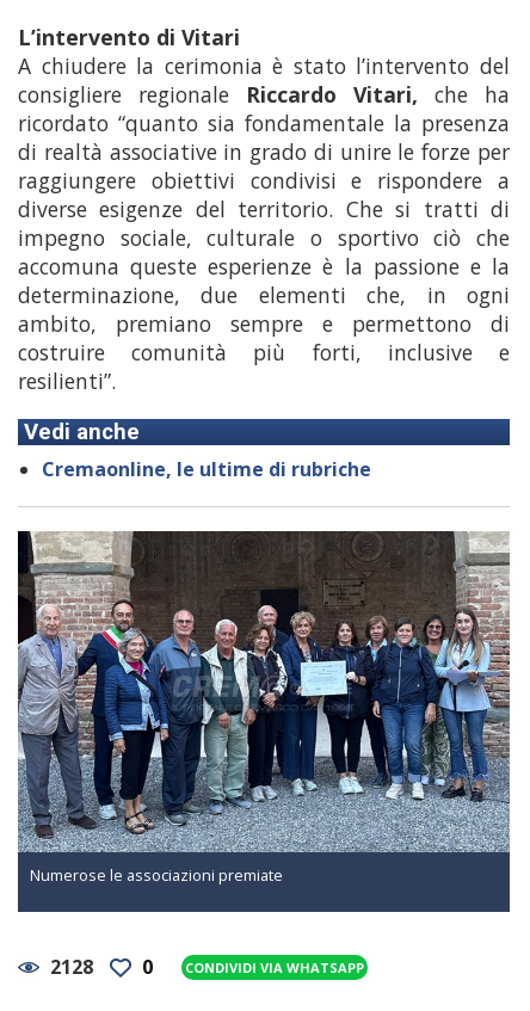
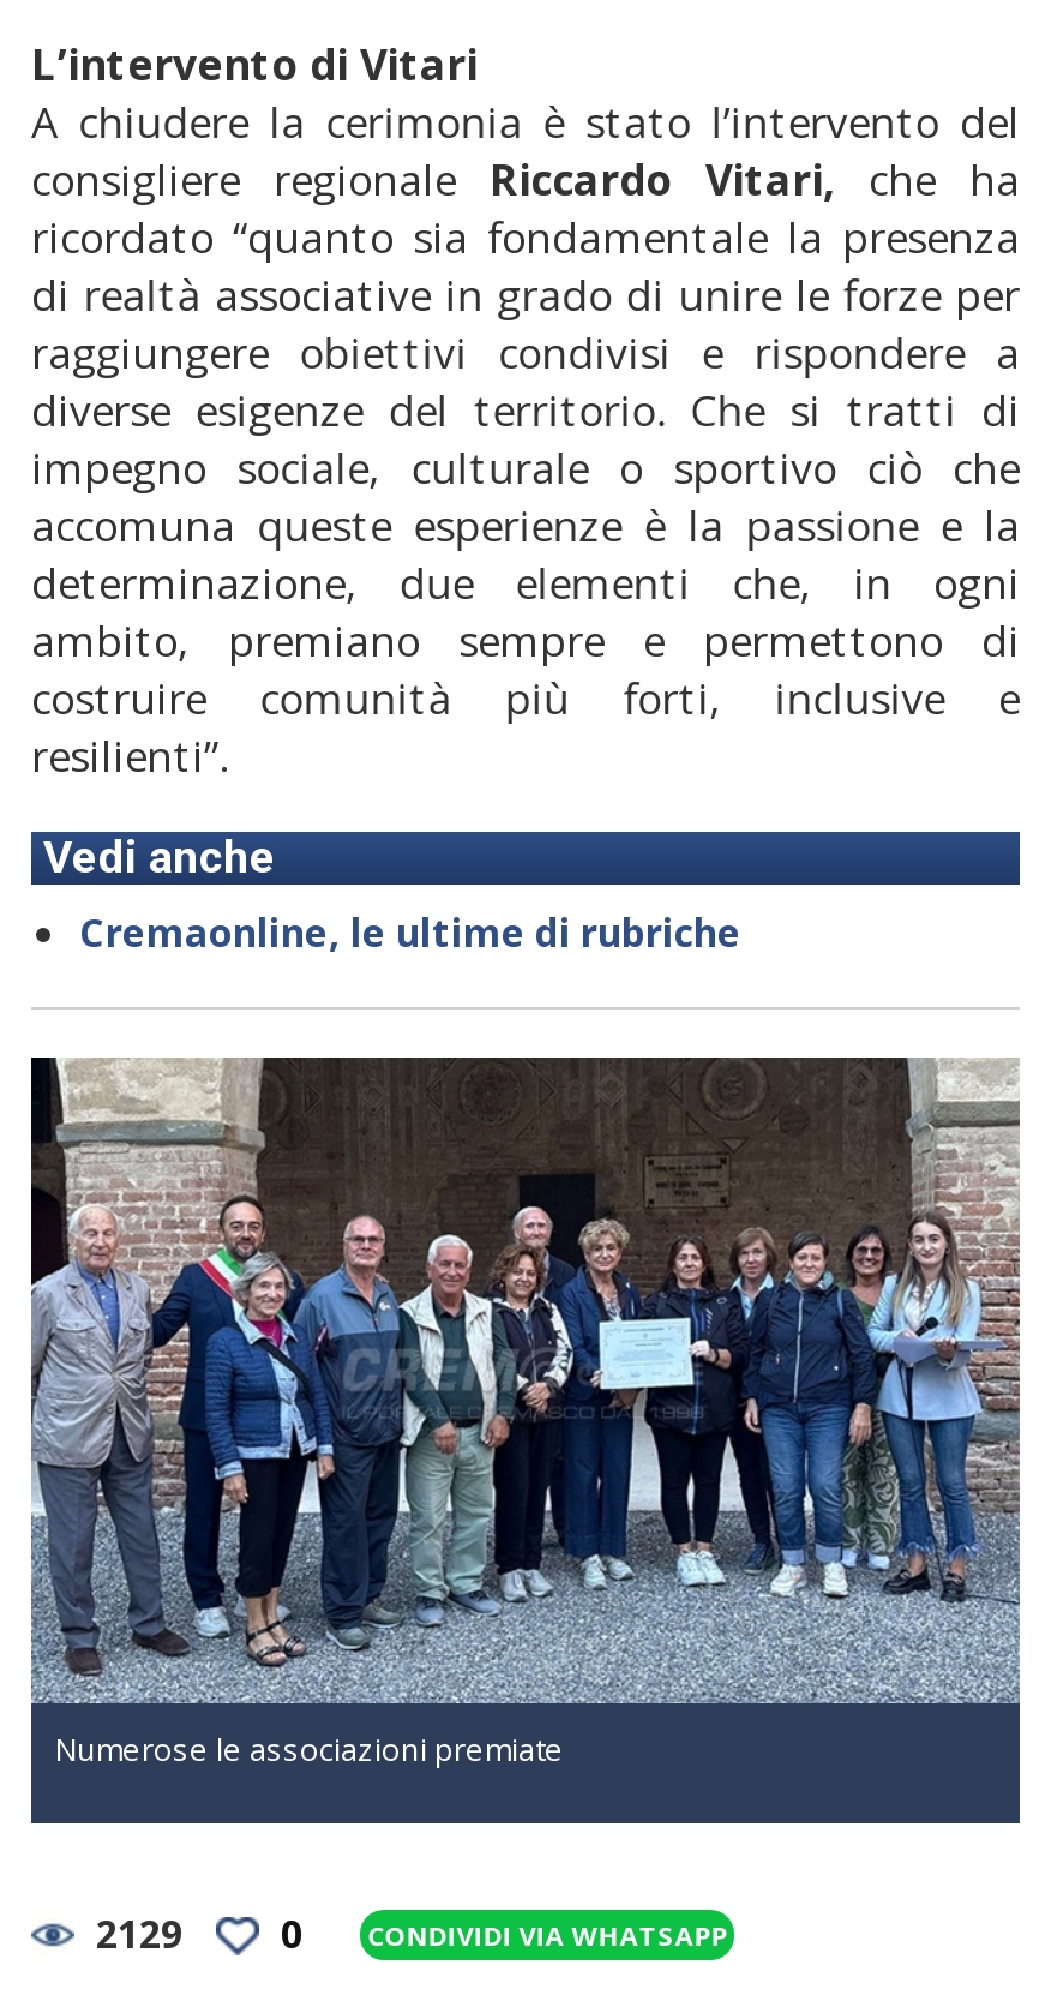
- 2128 0 CONDIVIDI VIA WHATSAPP
+ 2129 0 CONDIVIDI VIA WHATSAPP
